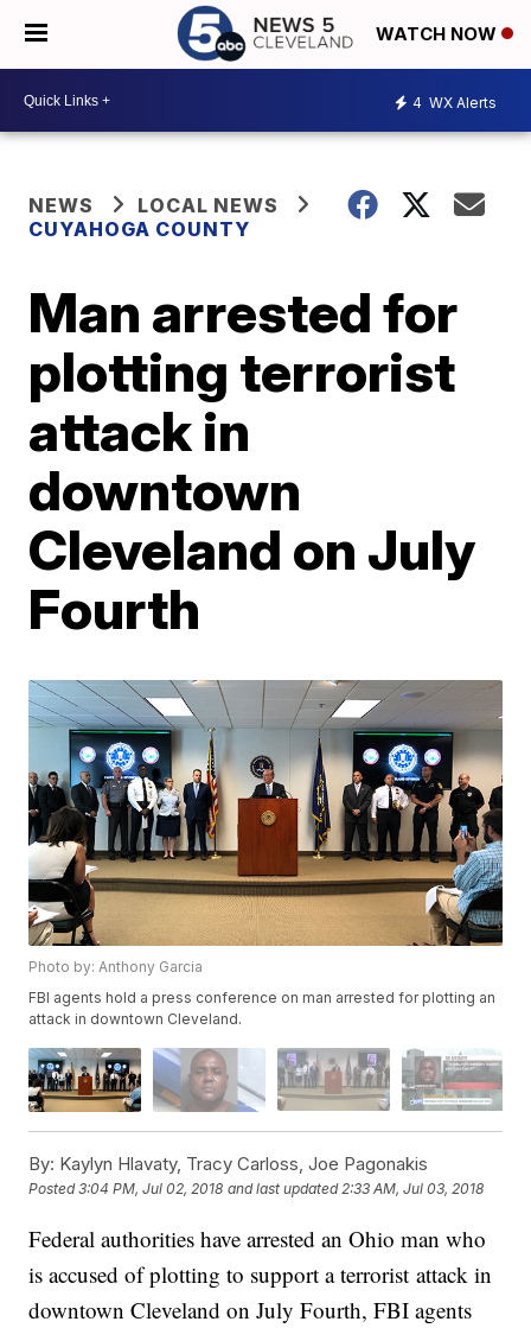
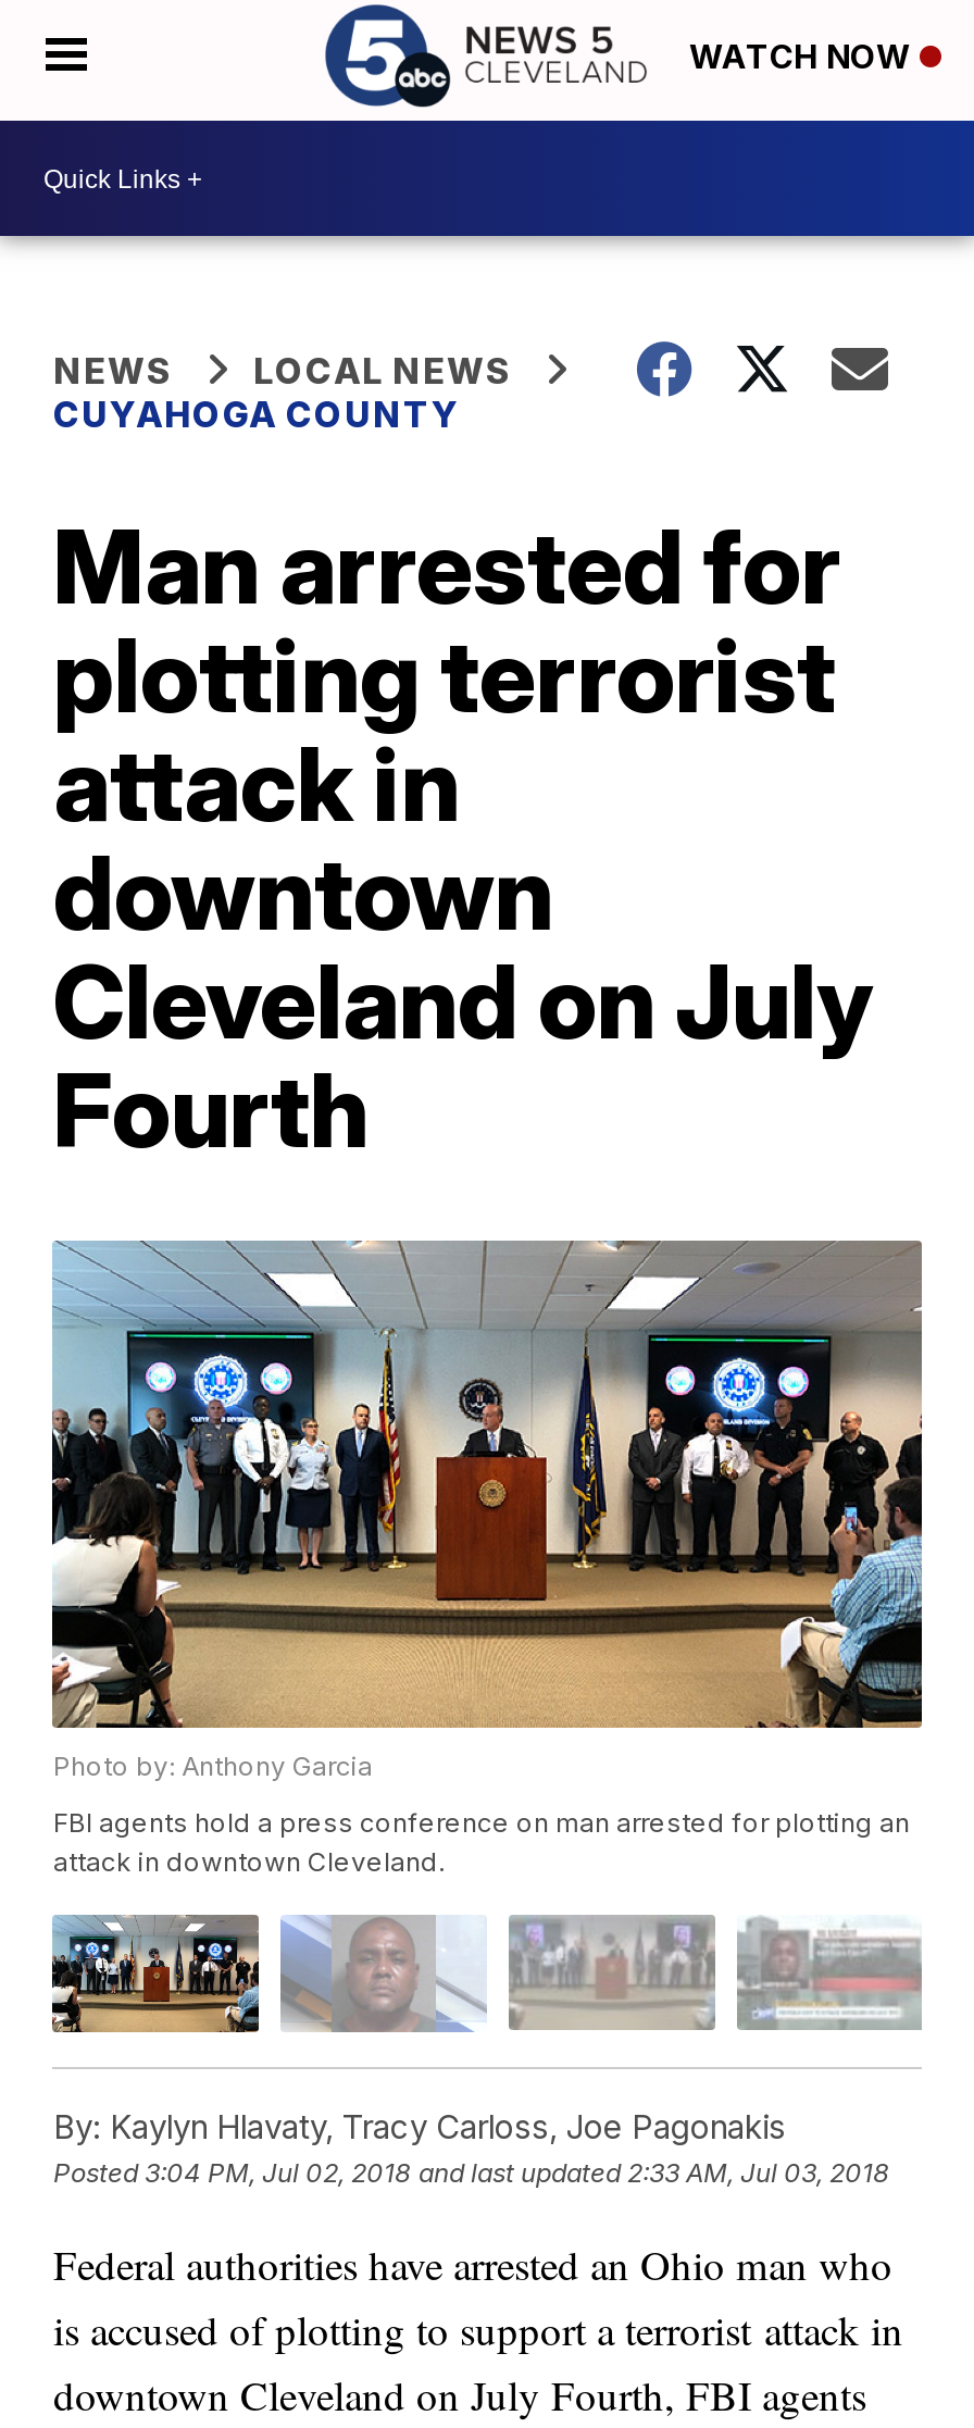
- 4 WX Alerts
